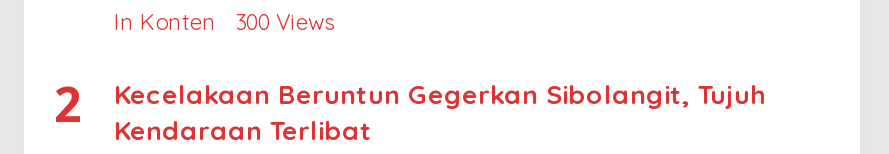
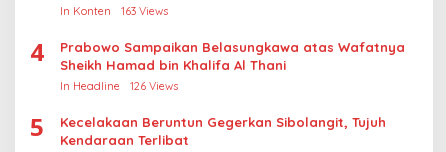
- 300 Views
- 2
+ 163 Views
+ 4
+ Prabowo Sampaikan Belasungkawa atas Wafatnya
+ Sheikh Hamad bin Khalifa Al Thani
+ In Headline
+ 126 Views
+ 5
